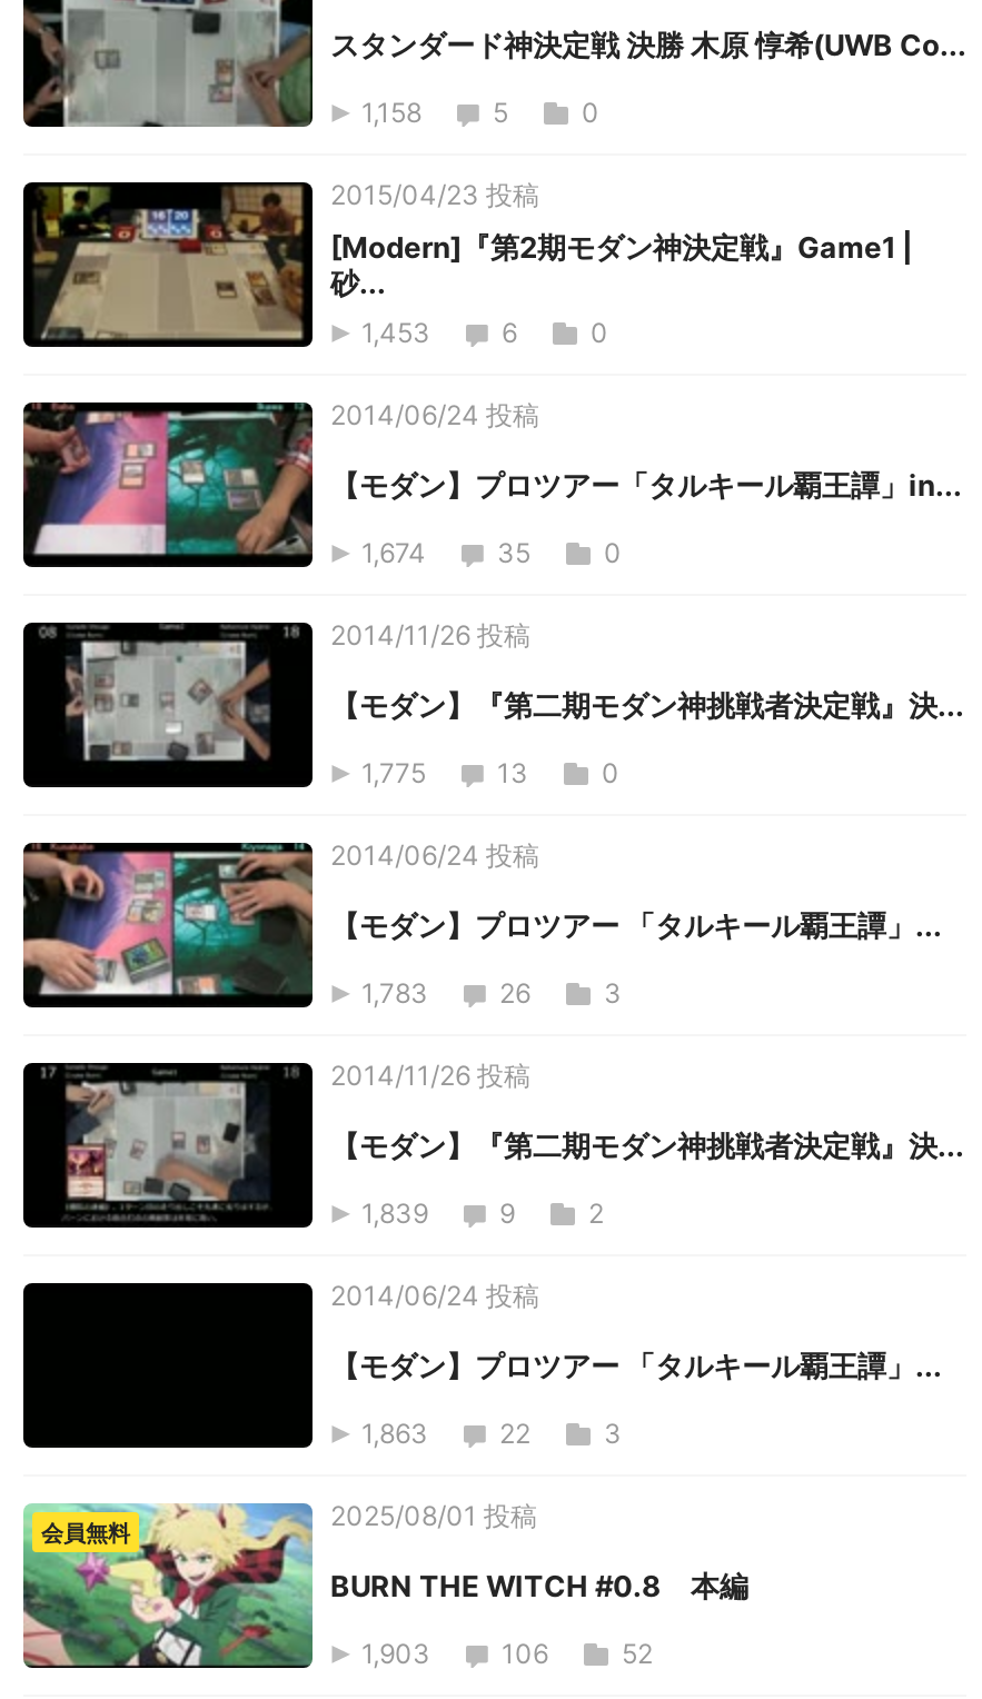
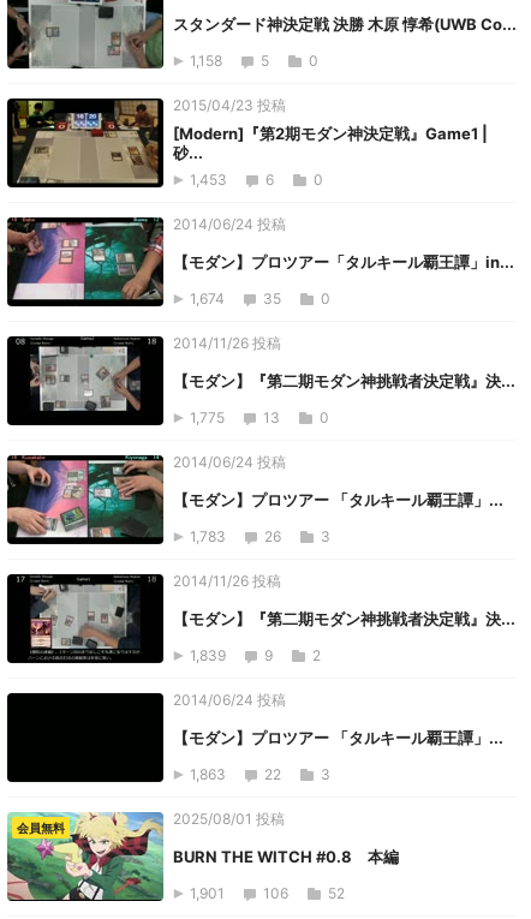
- 1,903
+ 1,901
